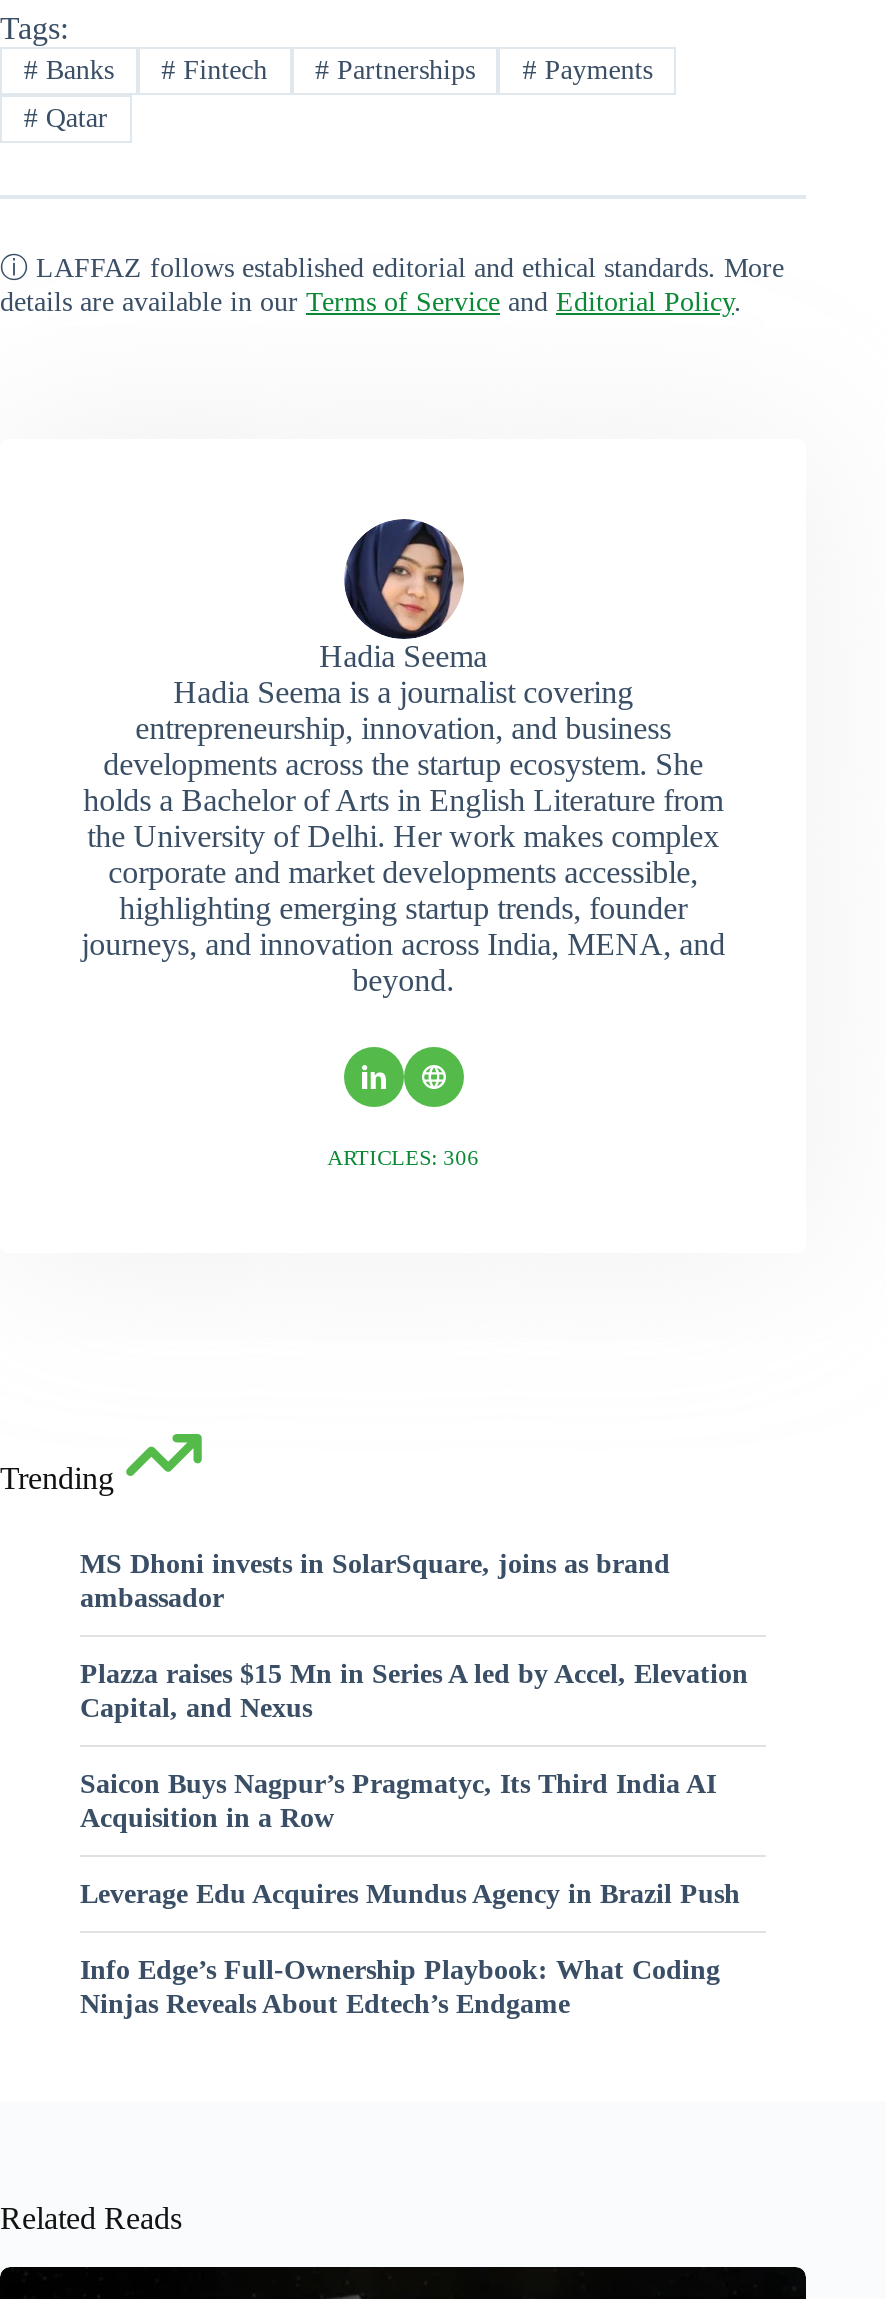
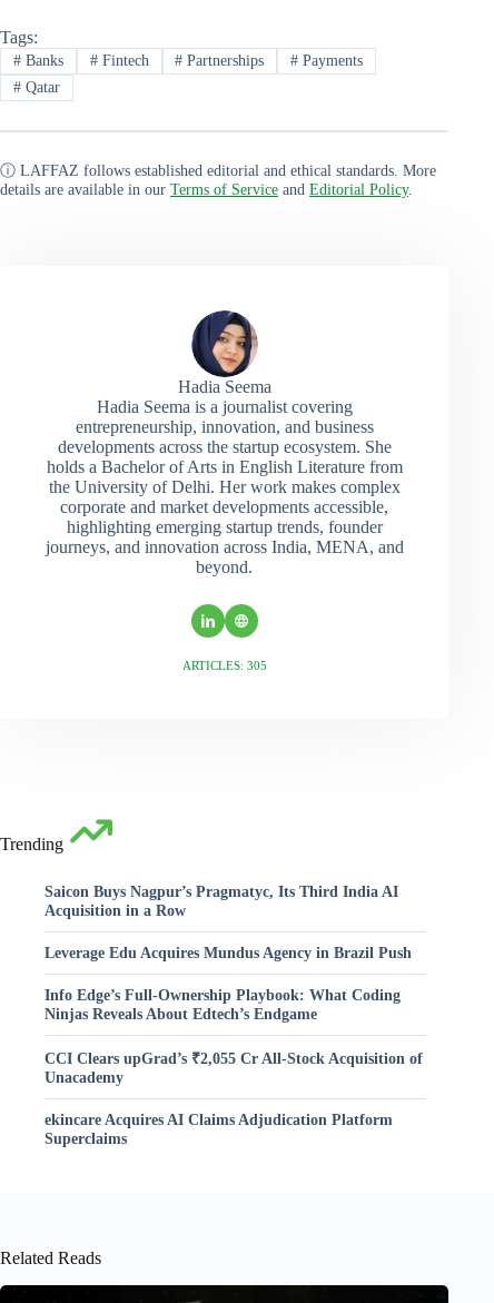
- ARTICLES: 306
+ ARTICLES: 305

- MS Dhoni invests in SolarSquare, joins as brand
- ambassador
- Plazza raises $15 Mn in Series A led by Accel, Elevation
- Capital, and Nexus

moved up: Saicon Buys Nagpur’s Pragmatyc, Its Third India AI | Acquisition in a Row | Leverage Edu Acquires Mundus Agency in Brazil Push | Info Edge’s Full-Ownership Playbook: What Coding | Ninjas Reveals About Edtech’s Endgame

+ CCI Clears upGrad’s ₹2,055 Cr All-Stock Acquisition of
+ Unacademy
+ ekincare Acquires AI Claims Adjudication Platform
+ Superclaims
